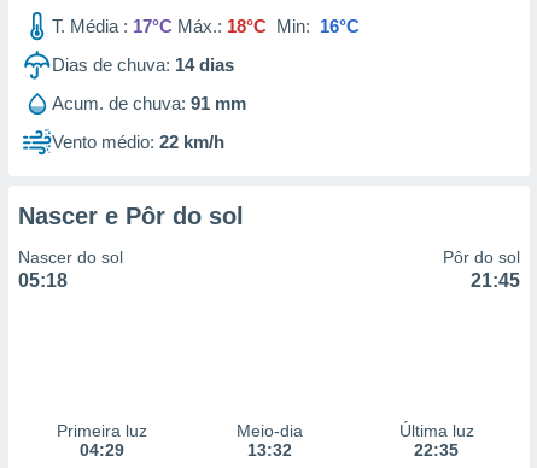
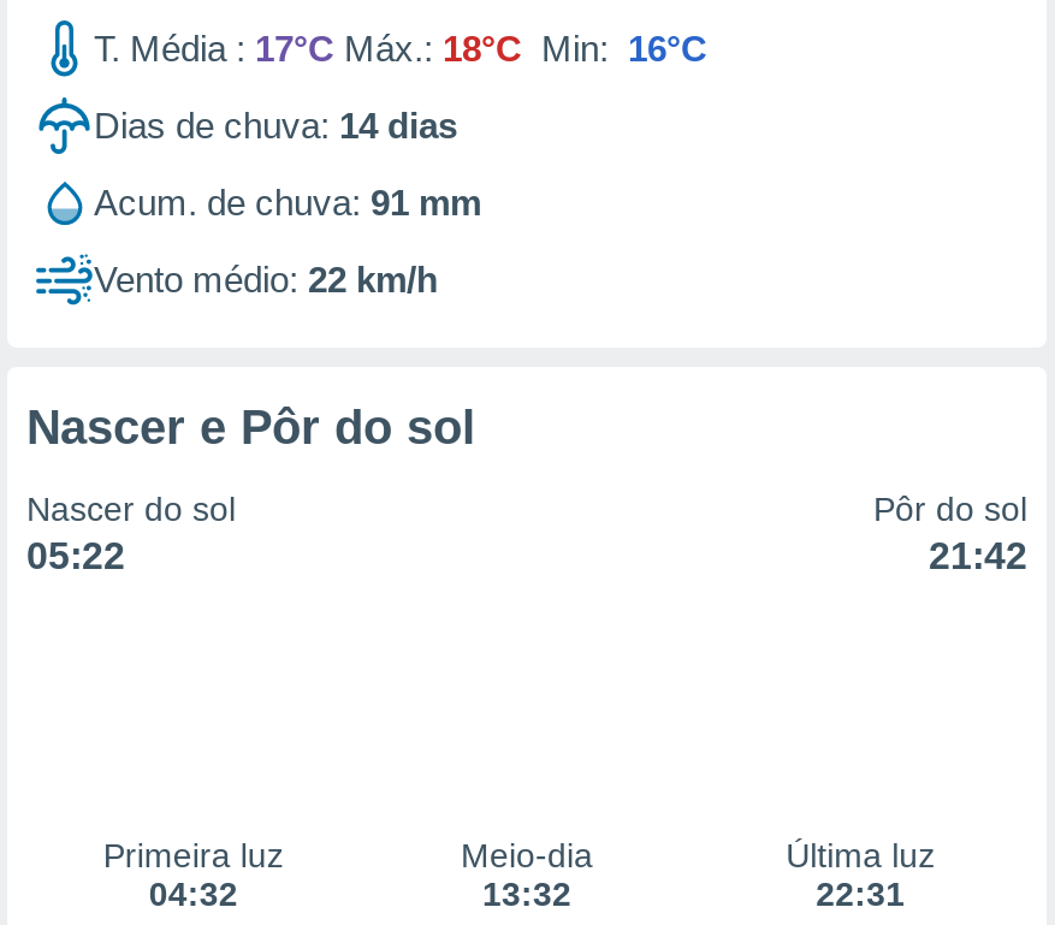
- 05:18
+ 05:22

- 21:45
+ 21:42

- 04:29
+ 04:32

- 22:35
+ 22:31
